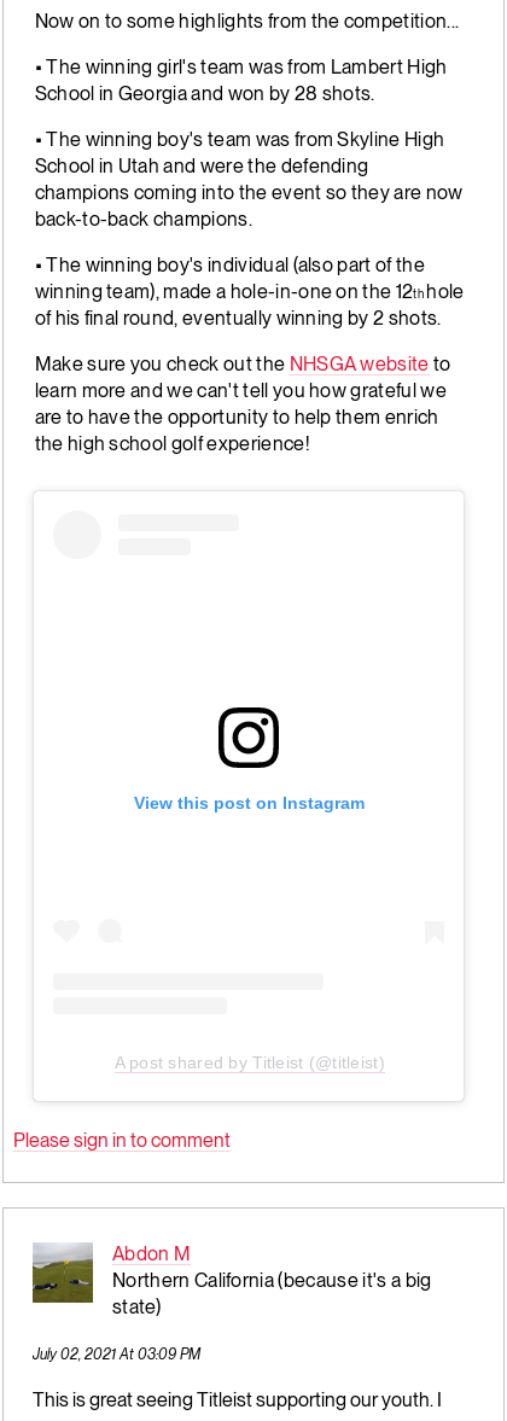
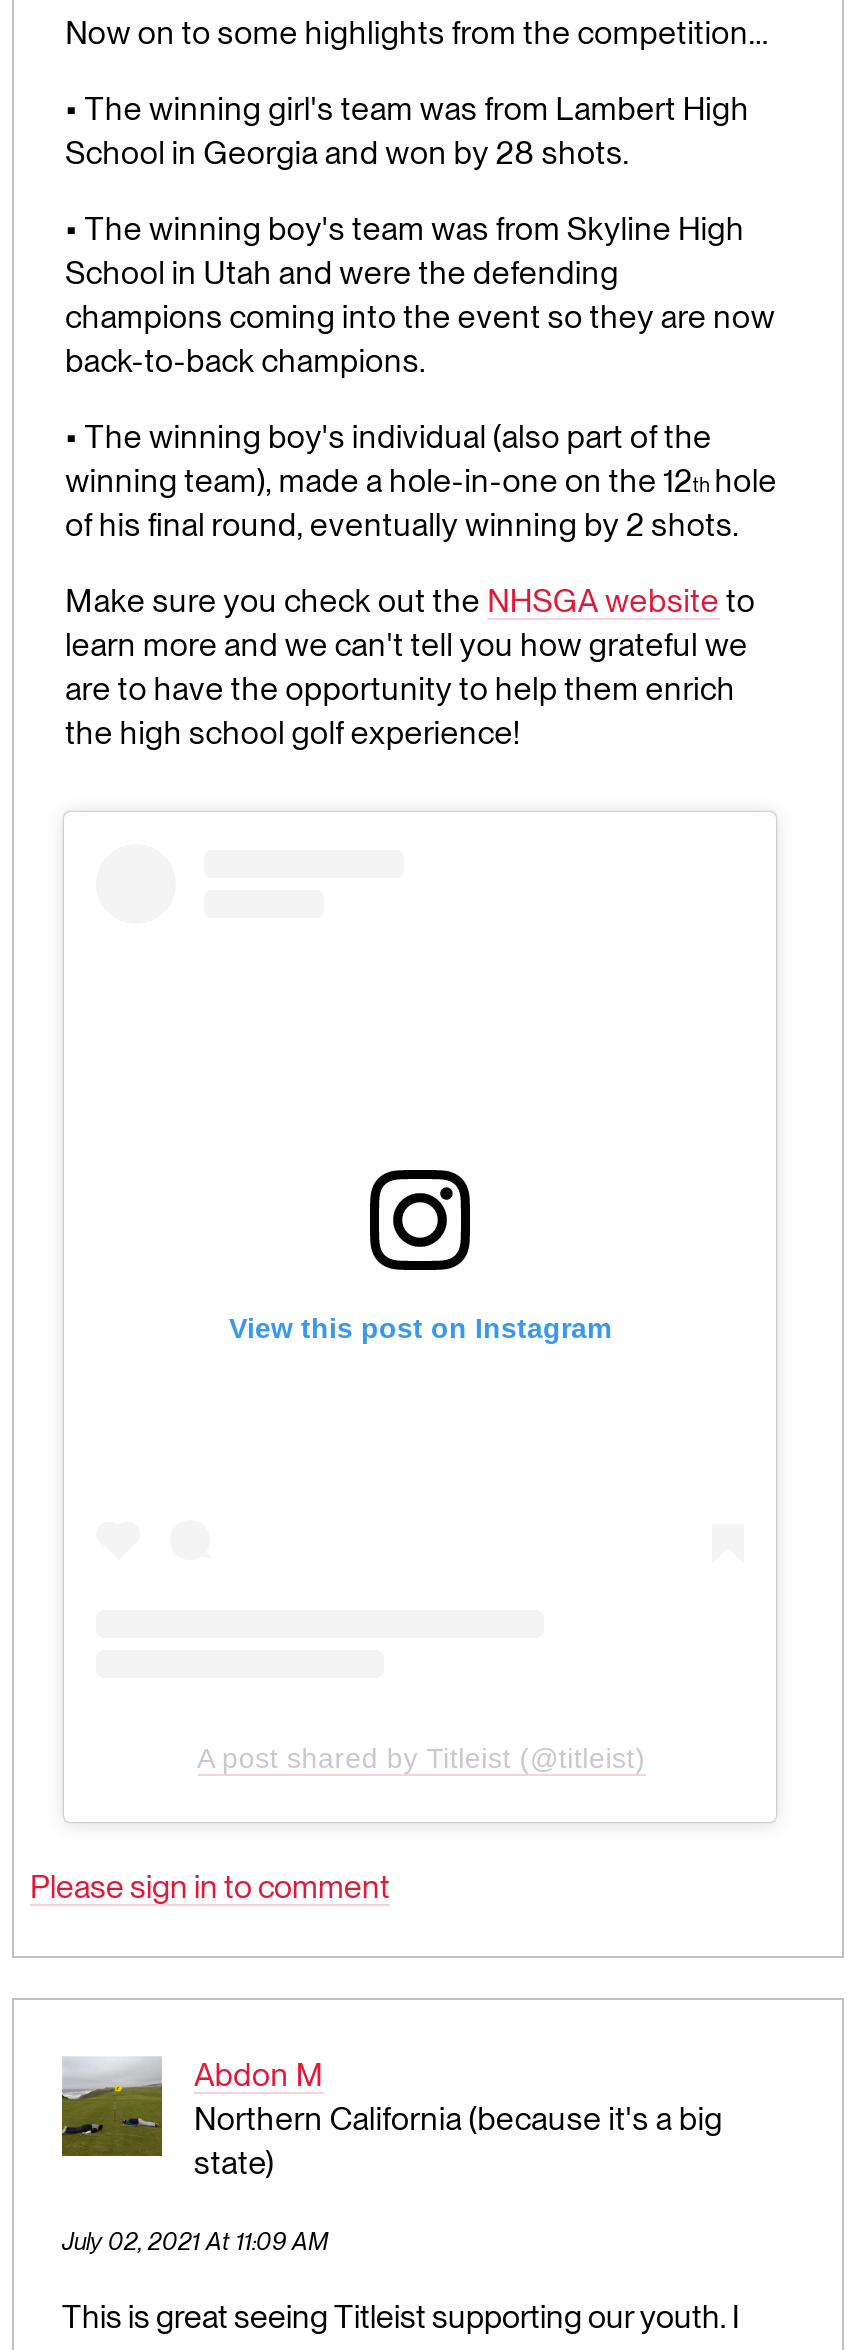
- July 02, 2021 At 03:09 PM
+ July 02, 2021 At 11:09 AM
